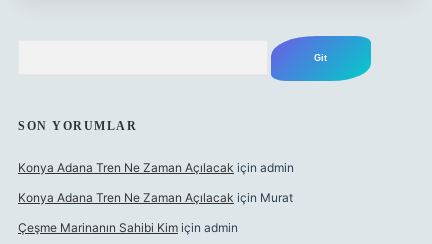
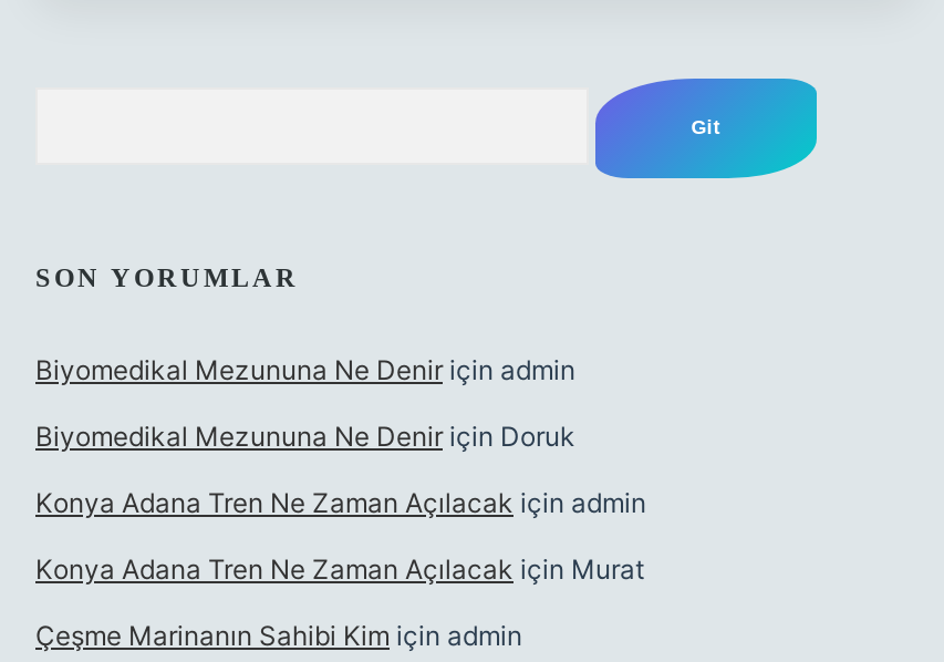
+ Biyomedikal Mezununa Ne Denir için admin
+ Biyomedikal Mezununa Ne Denir için Doruk
